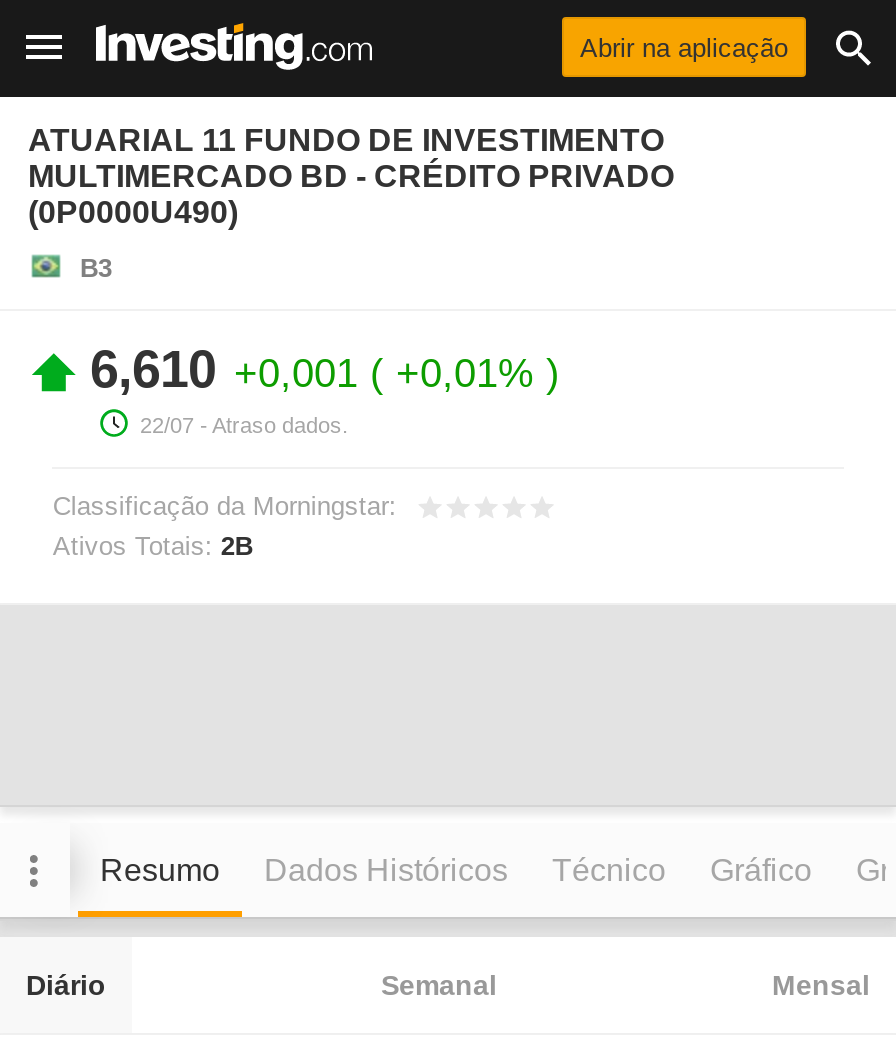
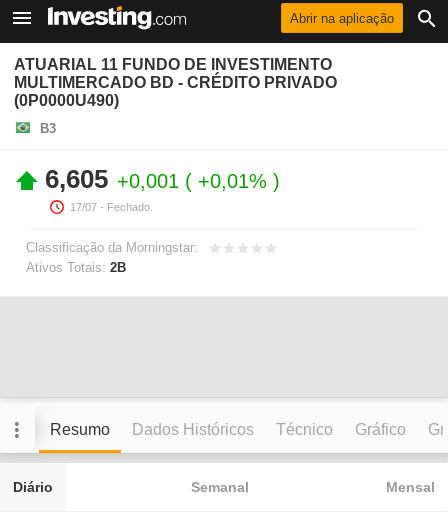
- 6,610 +0,001 +0,01%
- 22/07 - Atraso dados.
+ 6,605 +0,001 +0,01%
+ 17/07 - Fechado.
